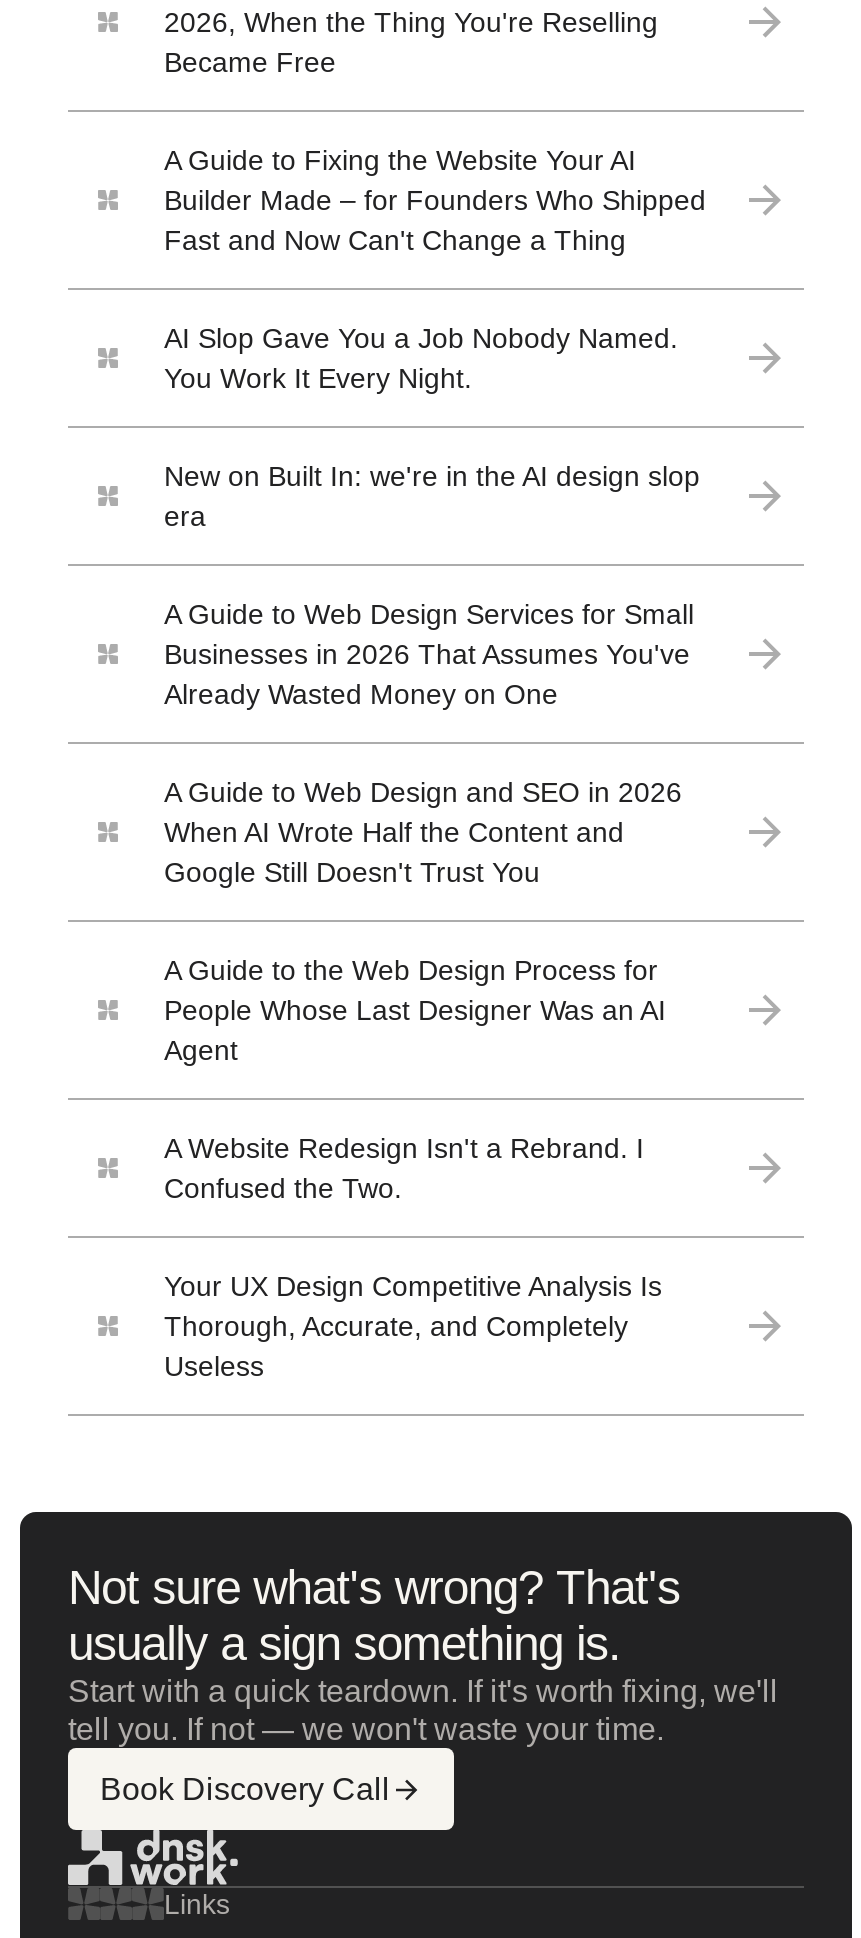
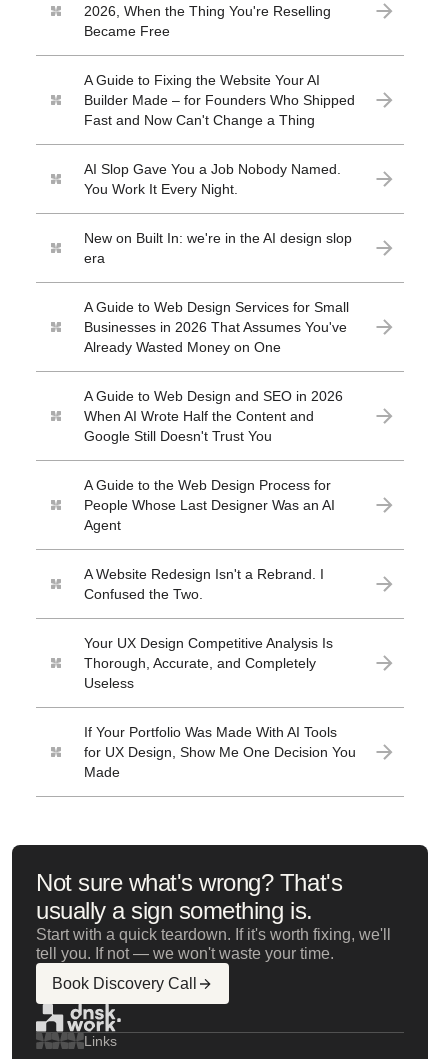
+ If Your Portfolio Was Made With AI Tools
+ for UX Design, Show Me One Decision You
+ Made
